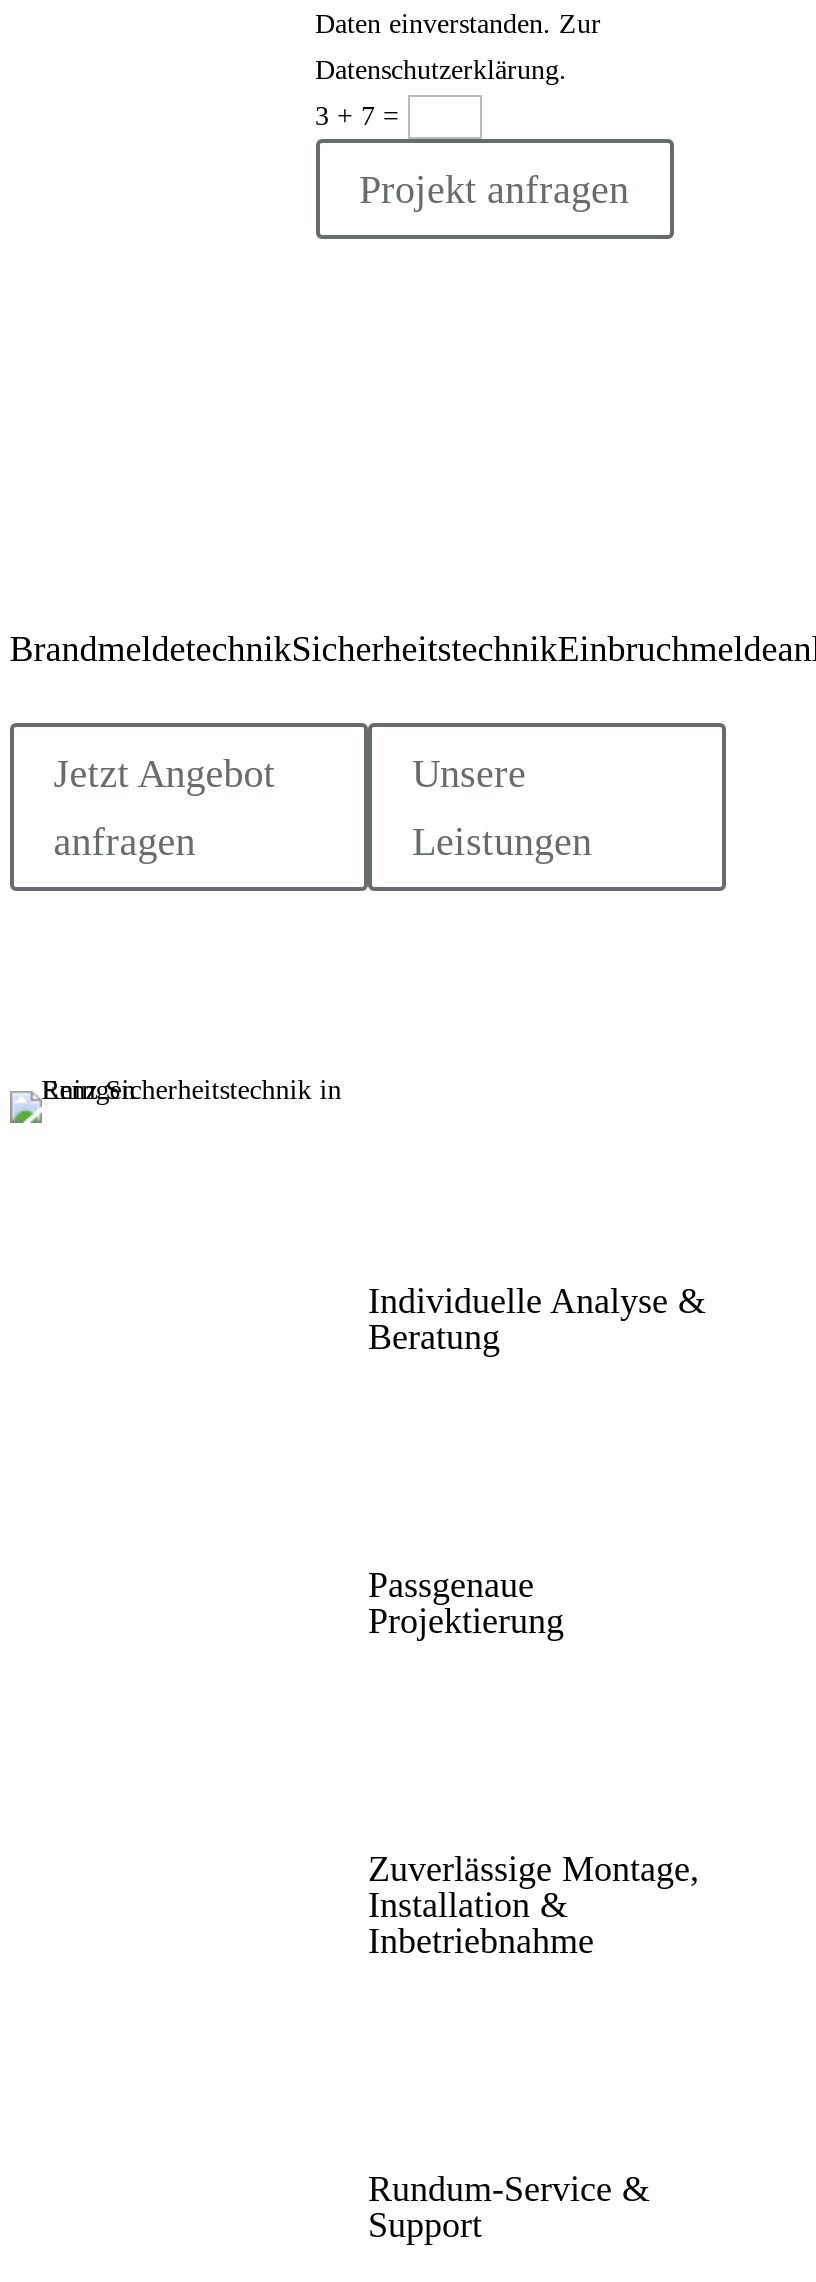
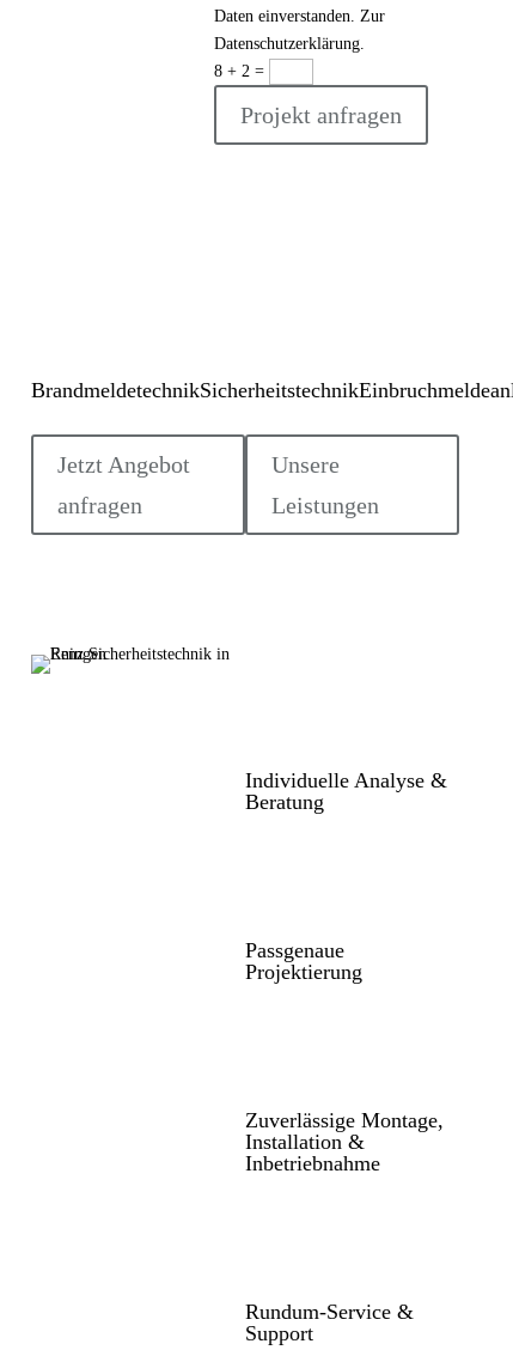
- 3 + 7 =
+ 8 + 2 =
